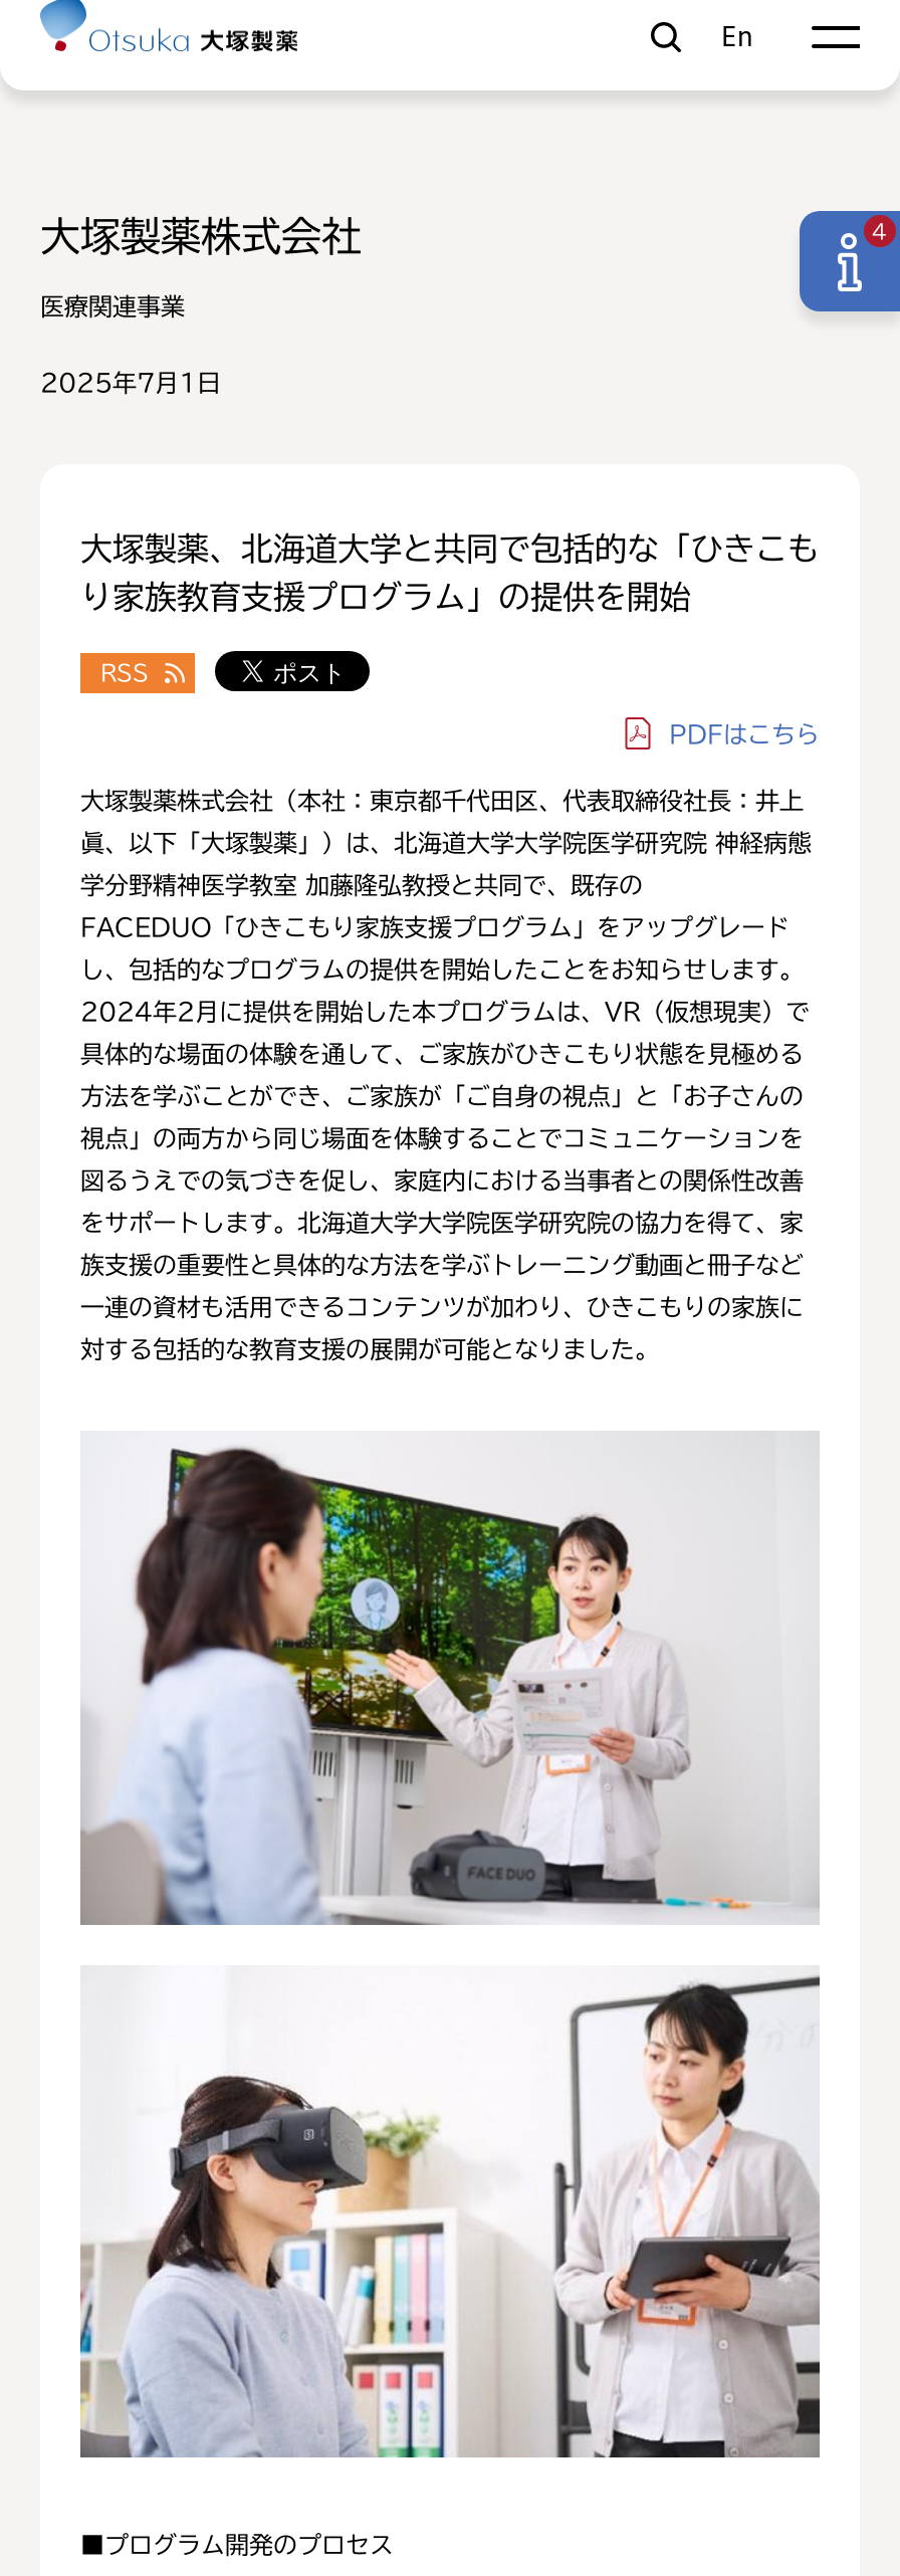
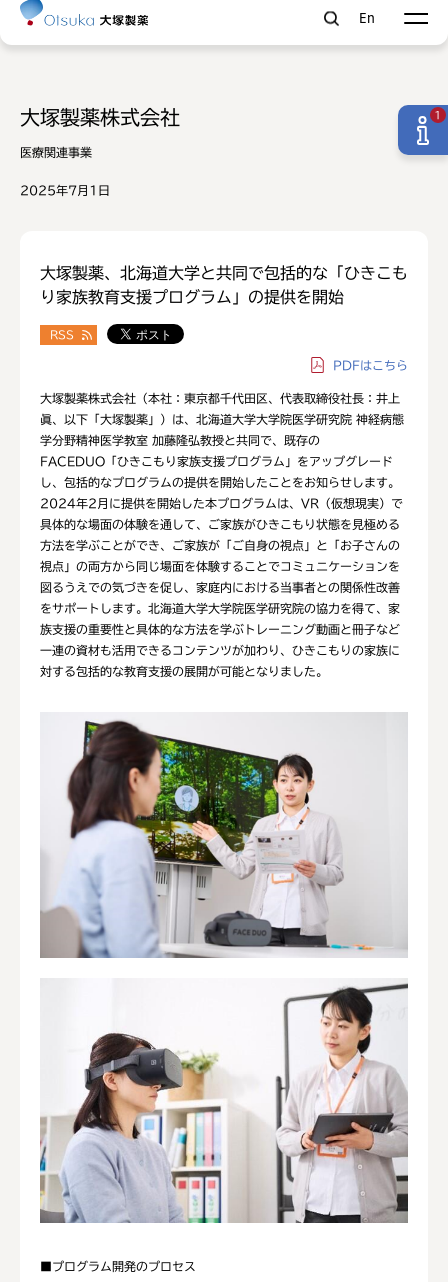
- 4
+ 1
